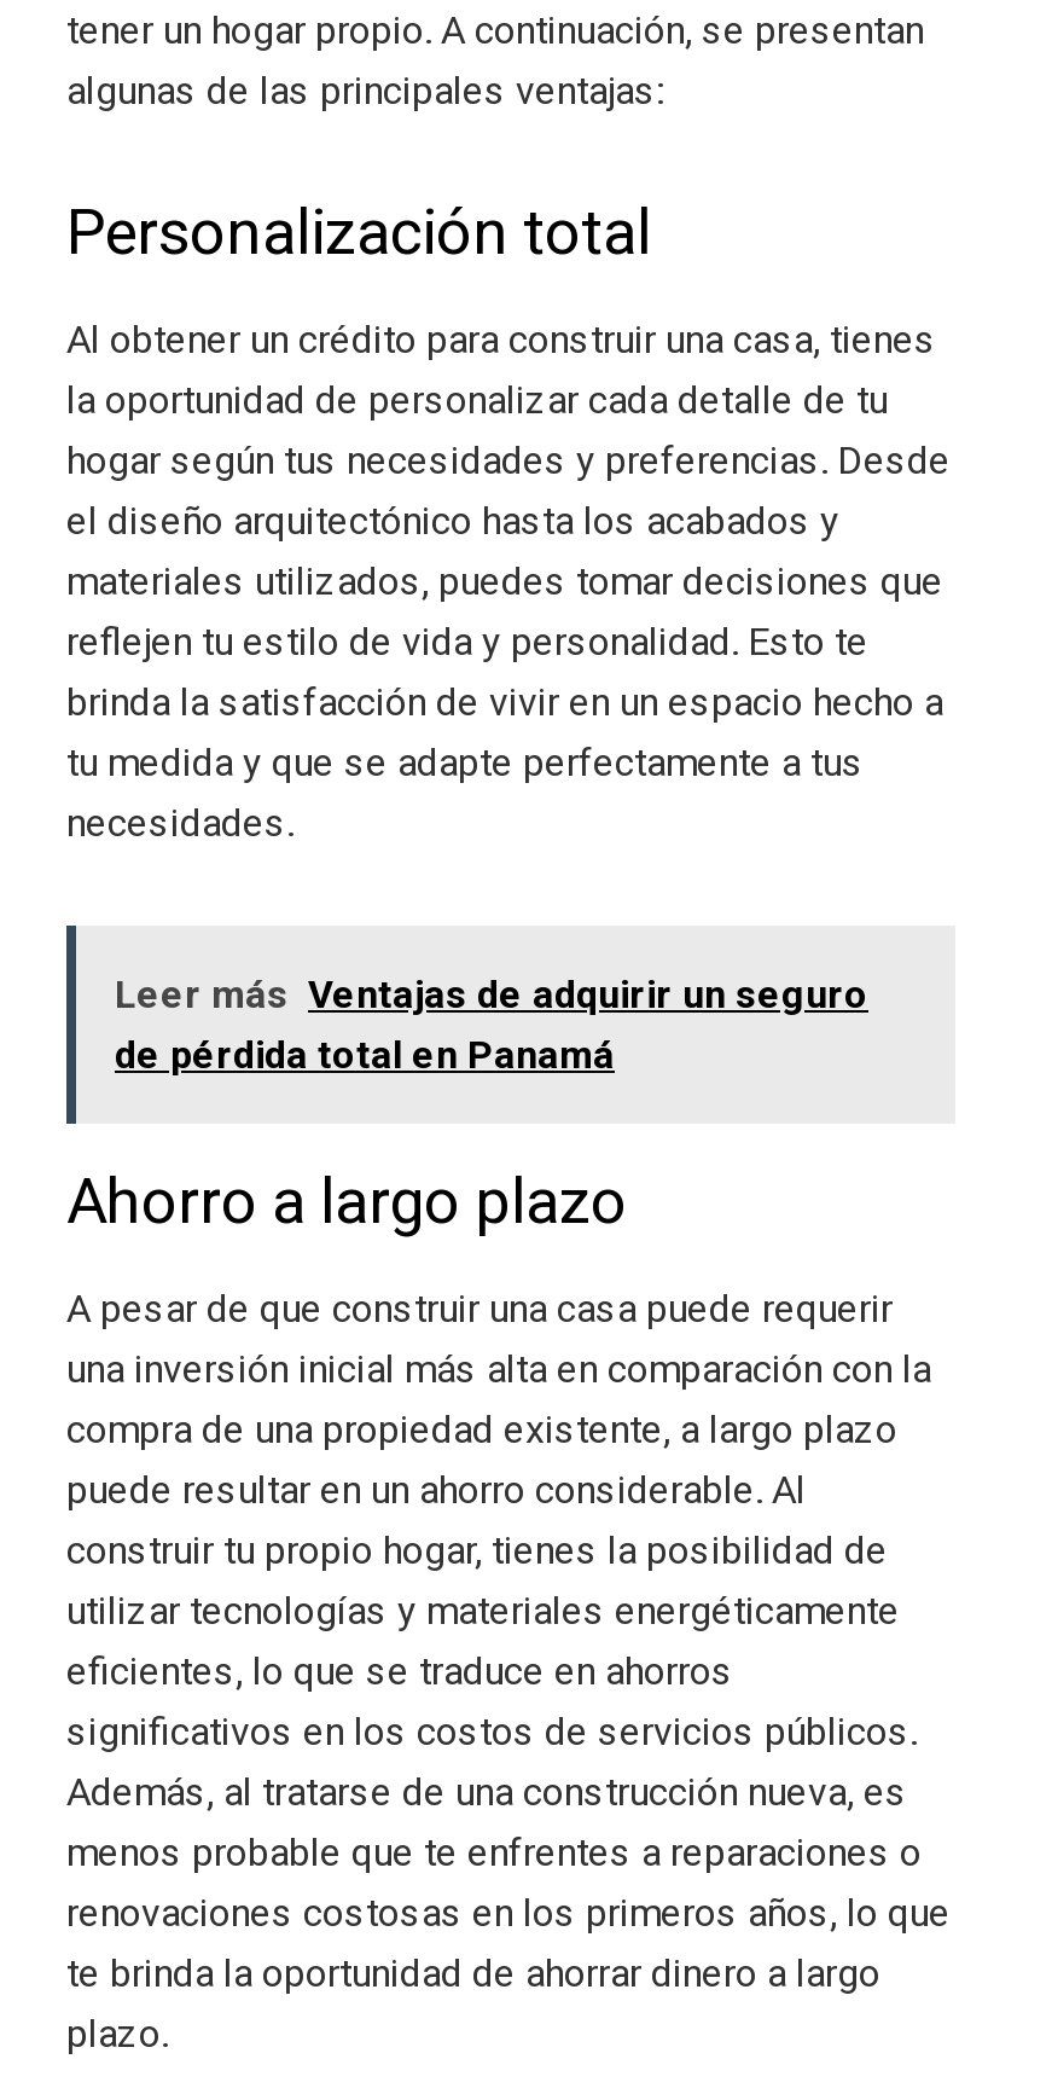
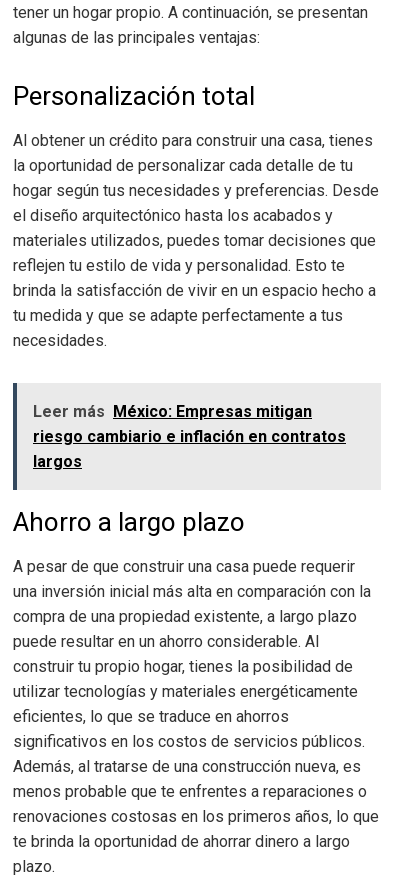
- Leer más Ventajas de adquirir un seguro
- de pérdida total en Panamá
+ Leer más México: Empresas mitigan
+ riesgo cambiario e inflación en contratos
+ largos
